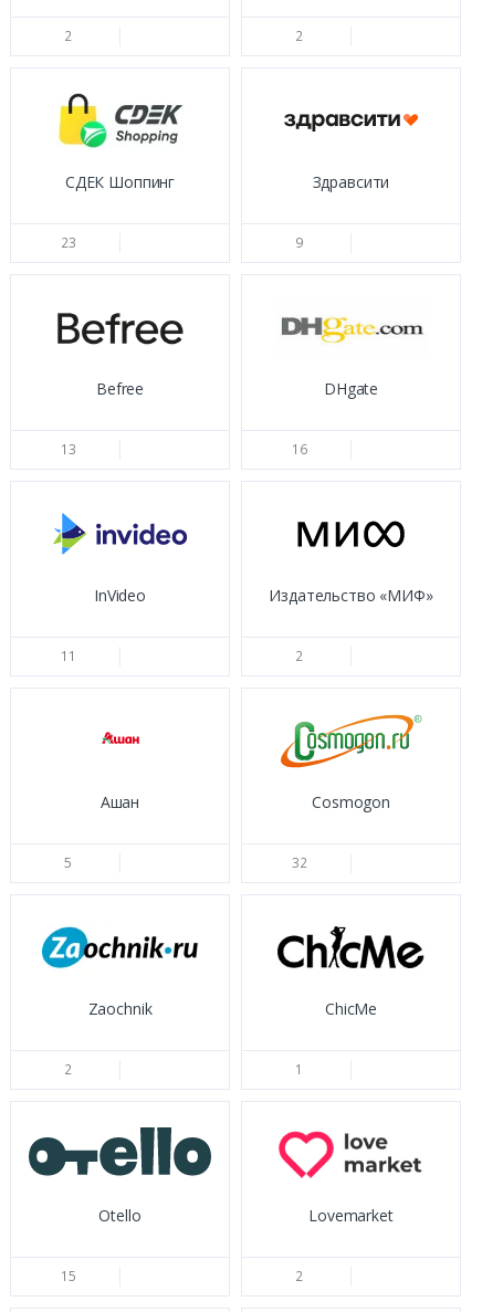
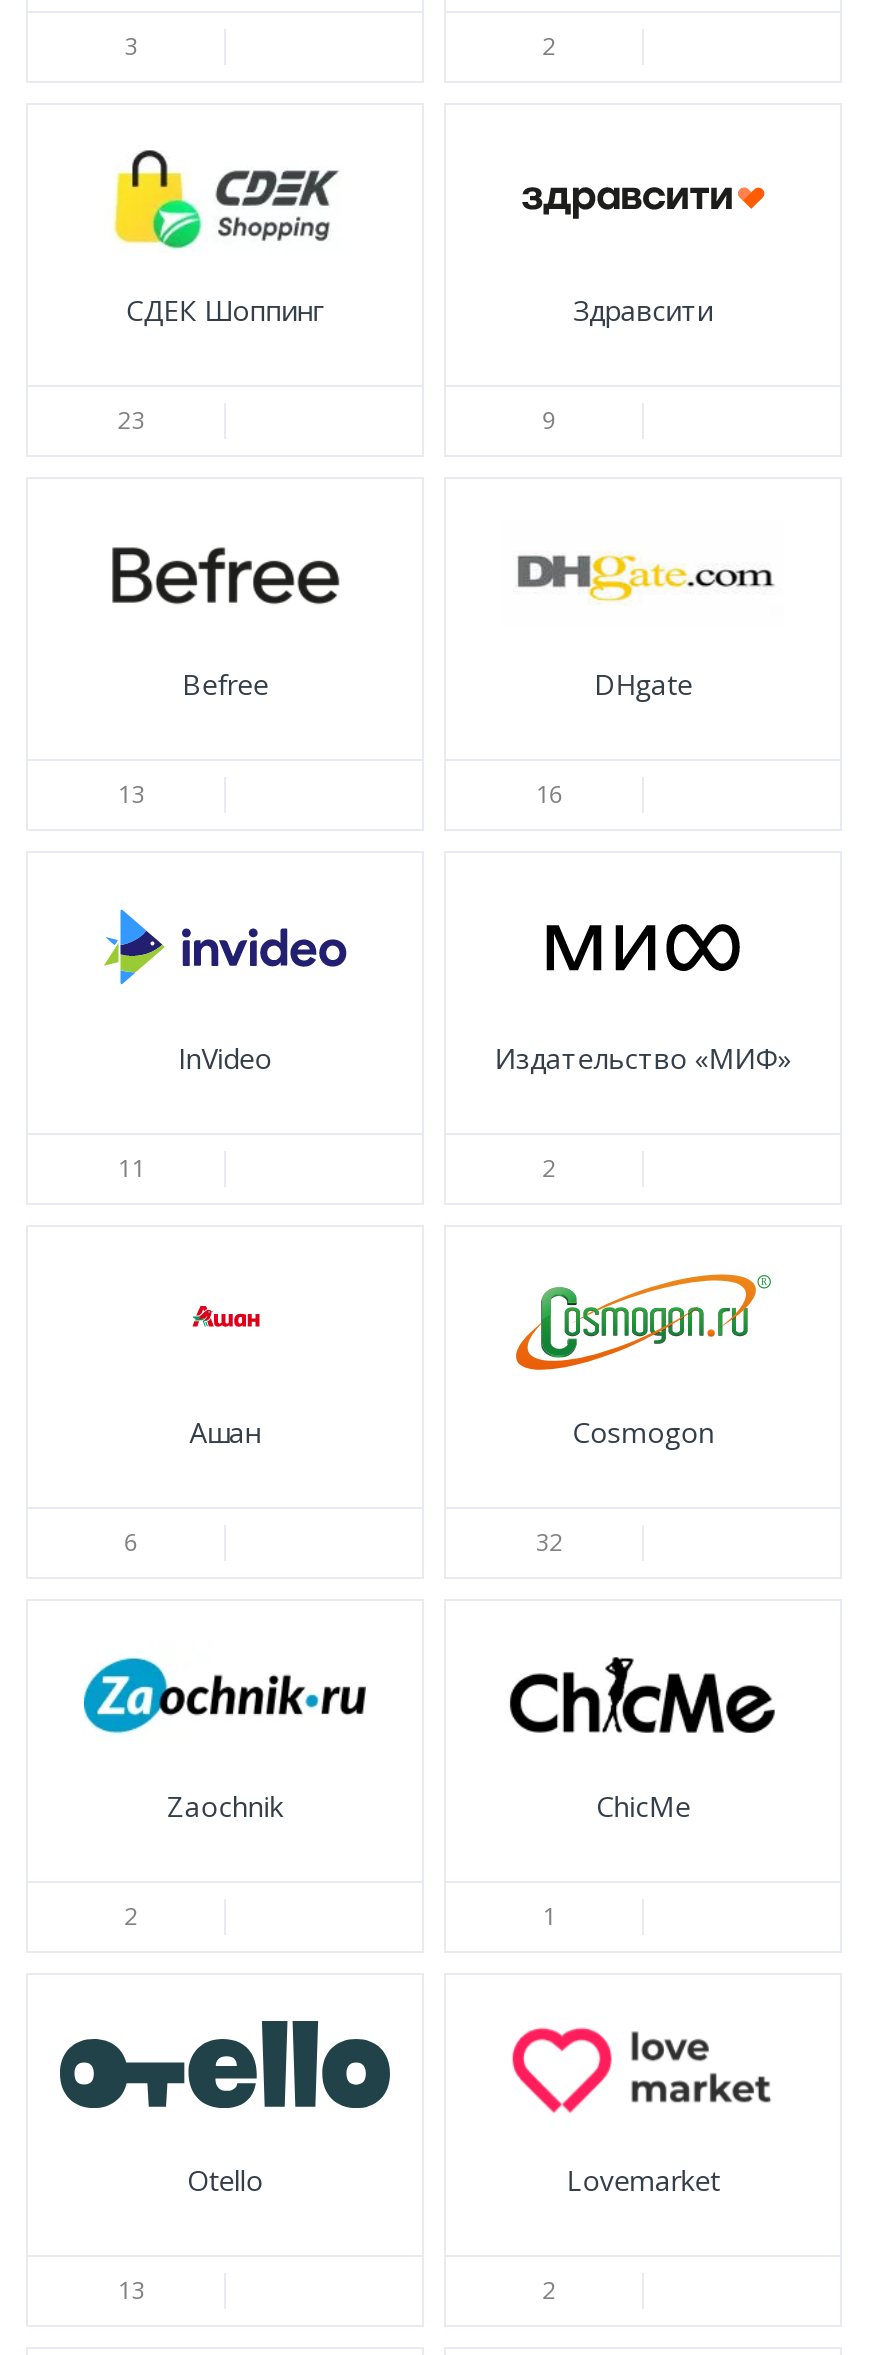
- 2
+ 3

- 5
+ 6

- 15
+ 13
